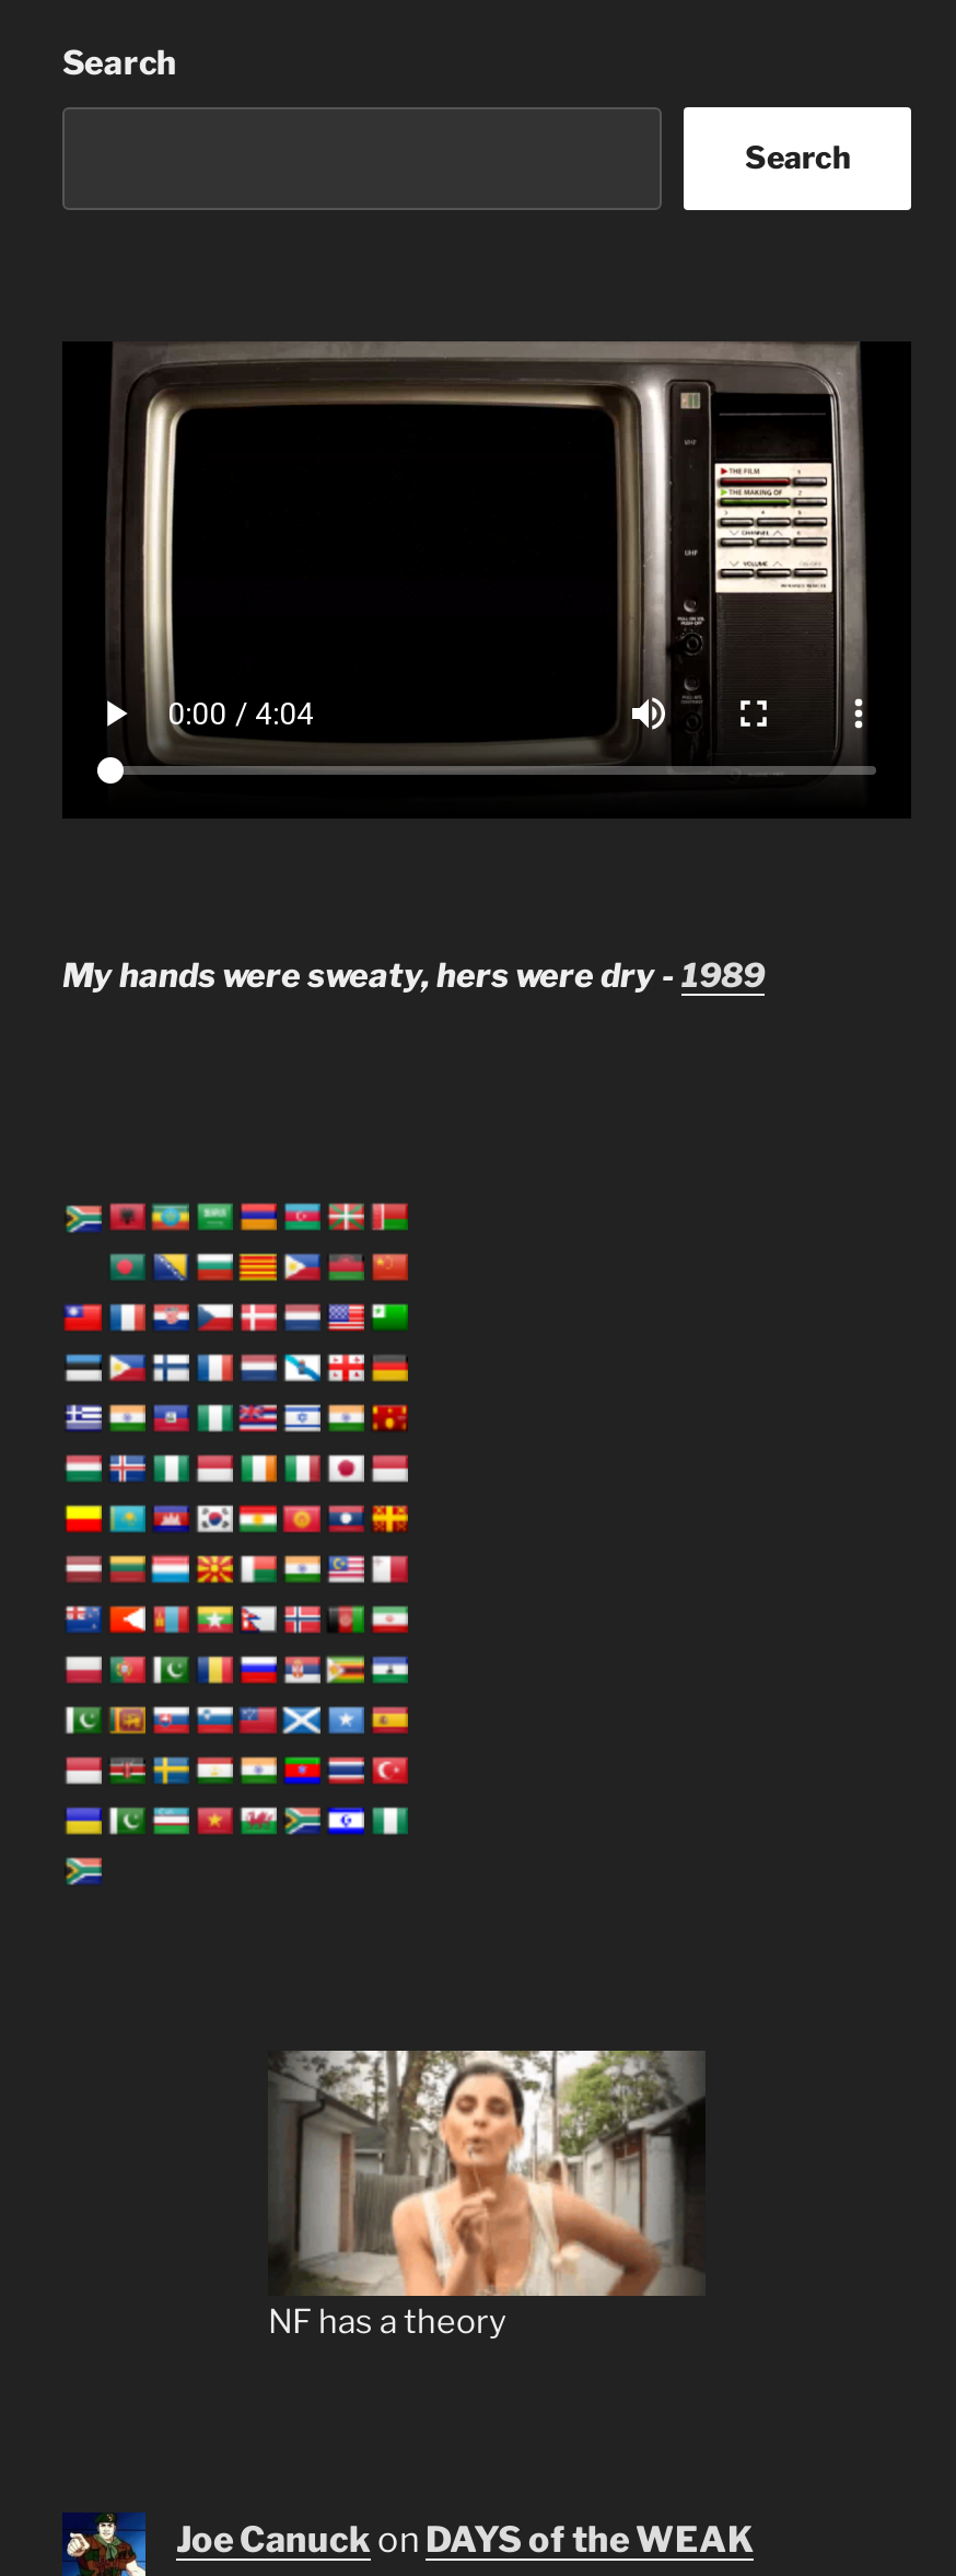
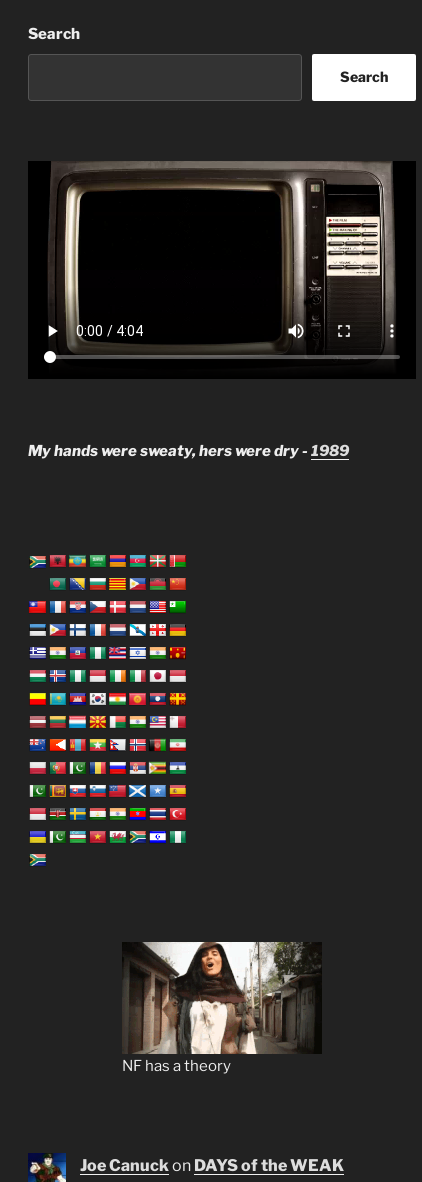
- [image]
+ [image]
